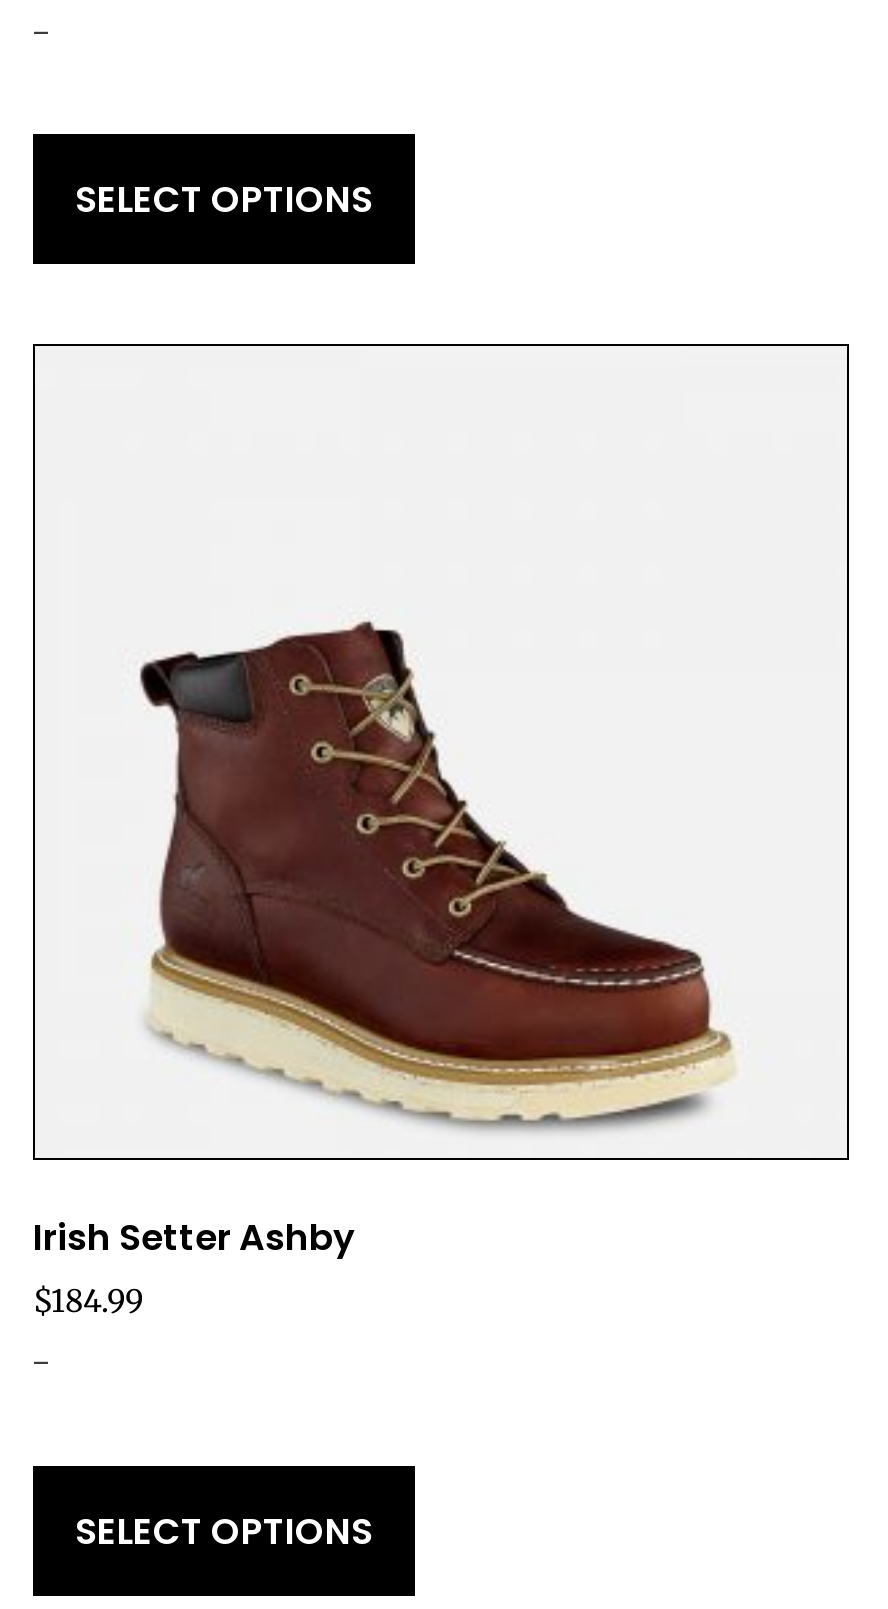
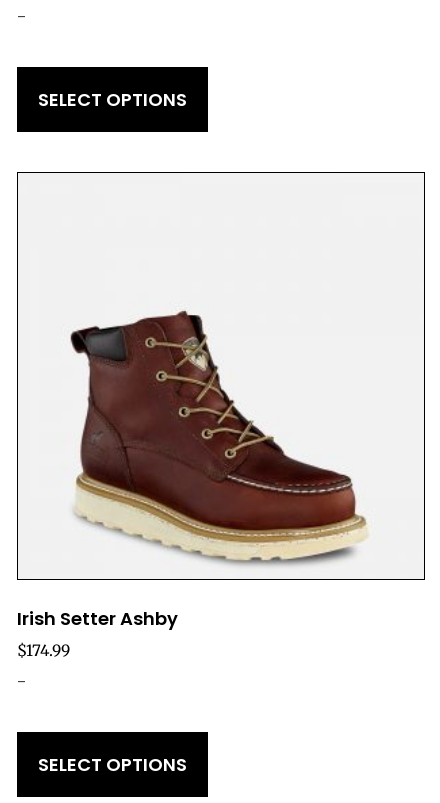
- $184.99
+ $174.99
